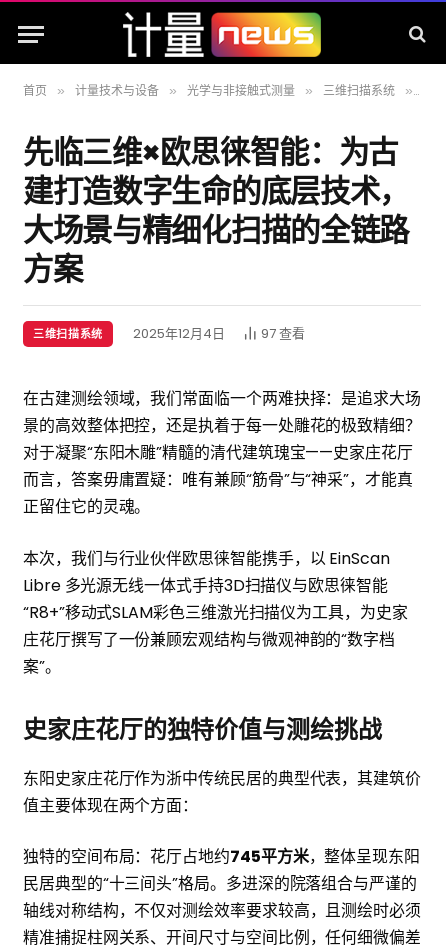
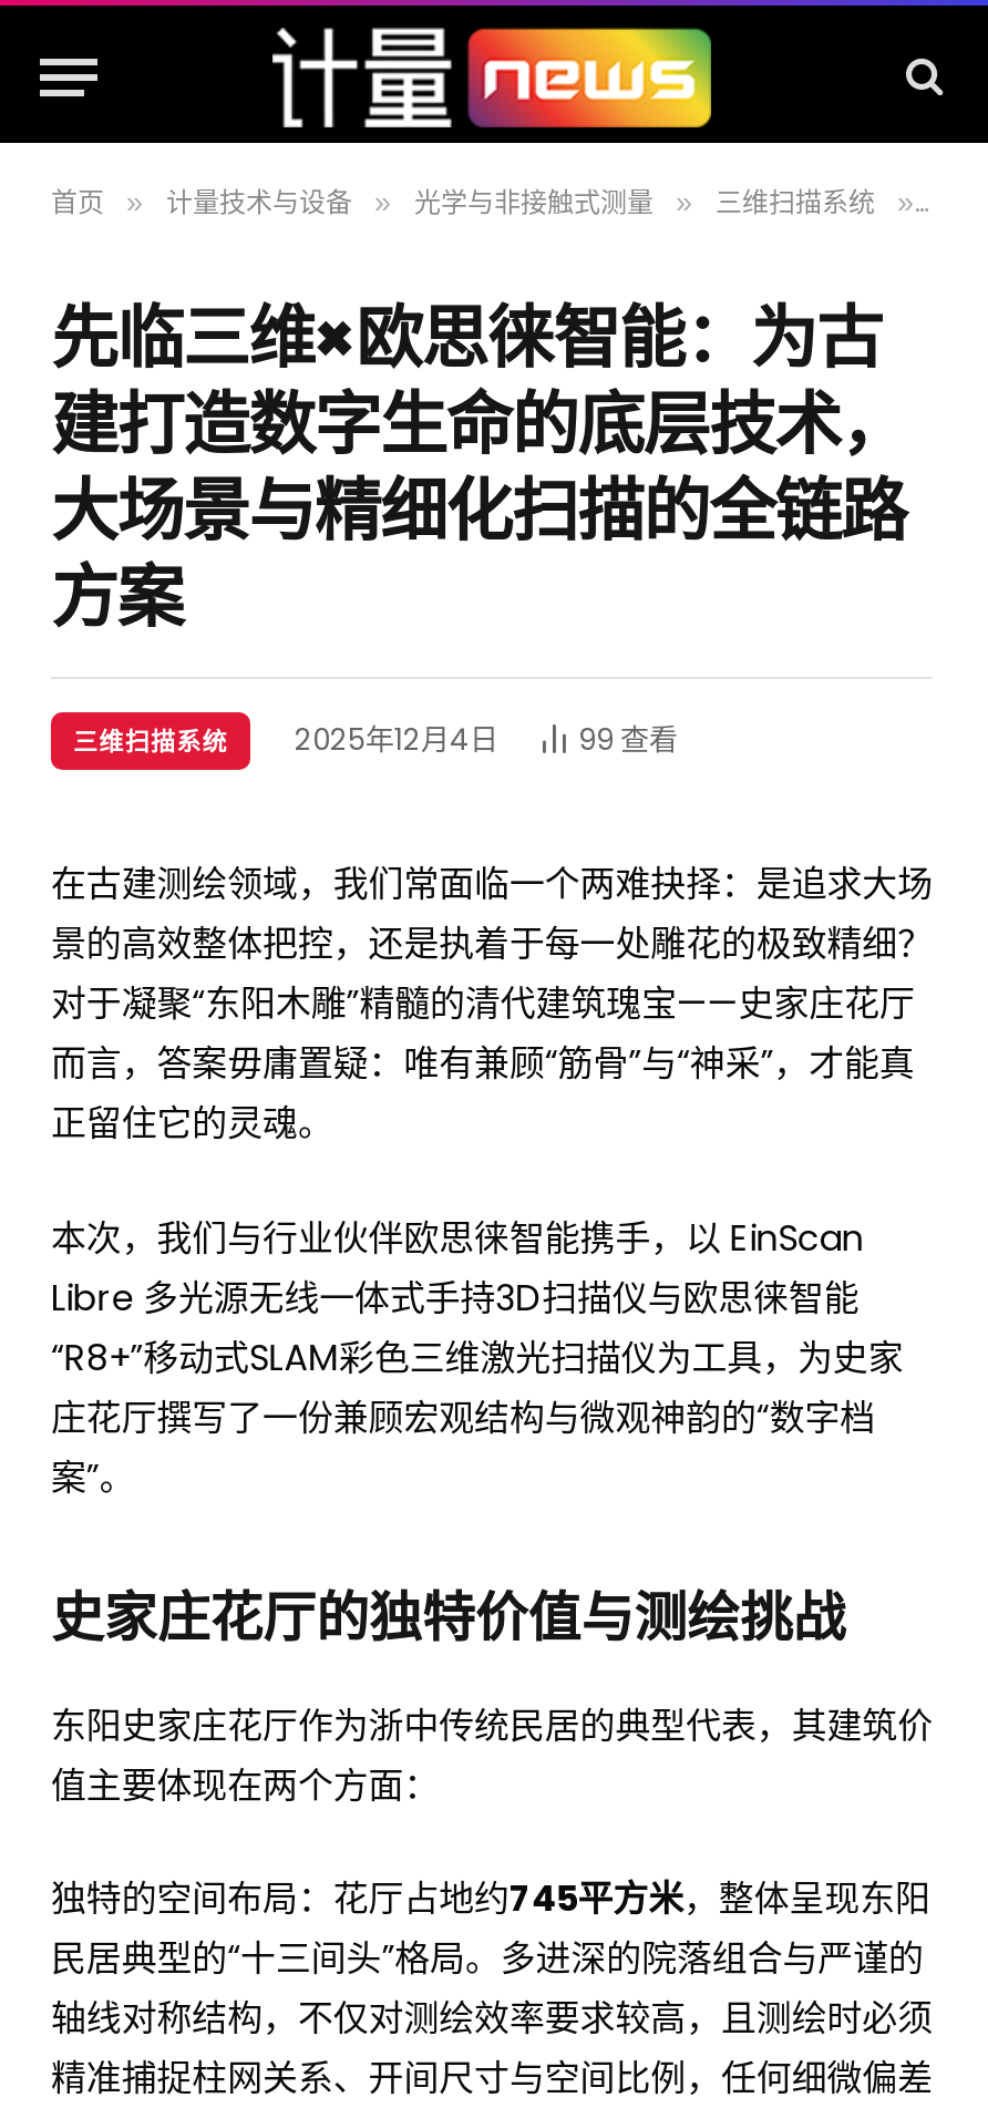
- 三维扫描系统 2025年12月4日 97查看
+ 三维扫描系统 2025年12月4日 99查看
